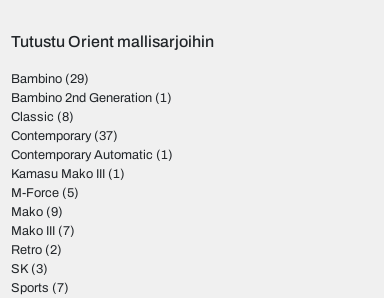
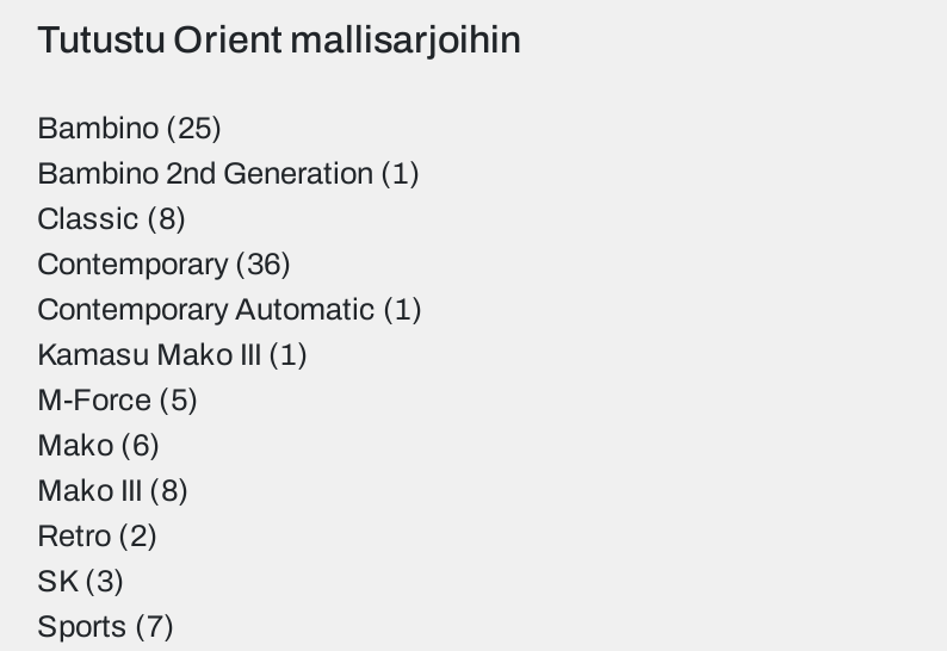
- Bambino (29)
+ Bambino (25)

- Contemporary (37)
+ Contemporary (36)

- Mako (9)
+ Mako (6)

- Mako III (7)
+ Mako III (8)
